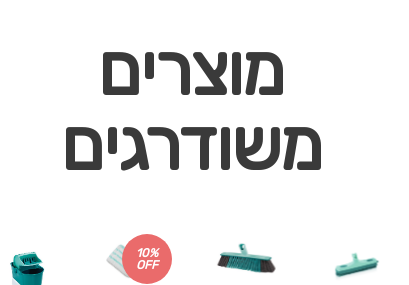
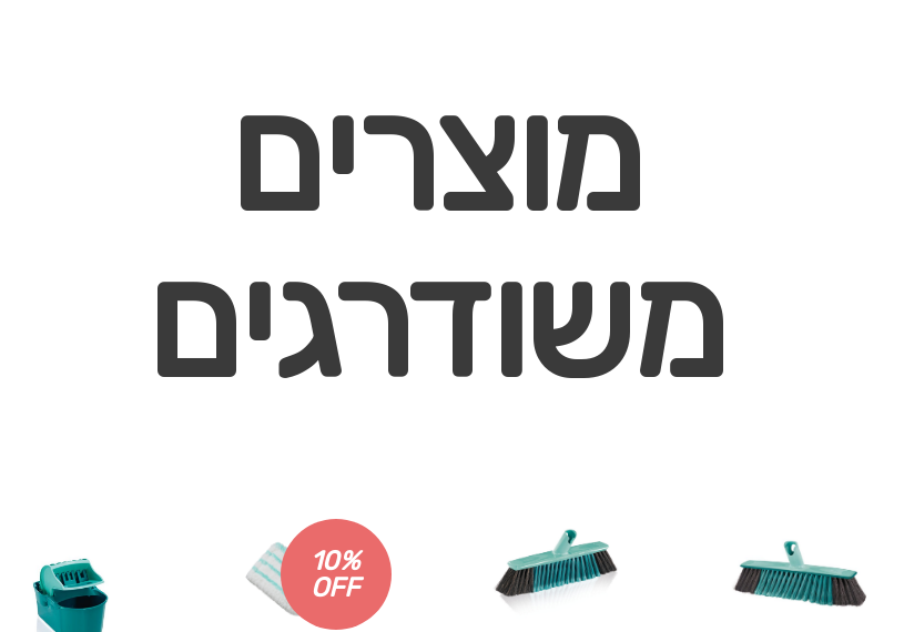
- [image]
+ [image]

- [image]
+ [image]
